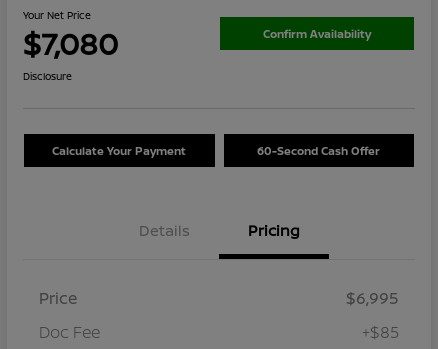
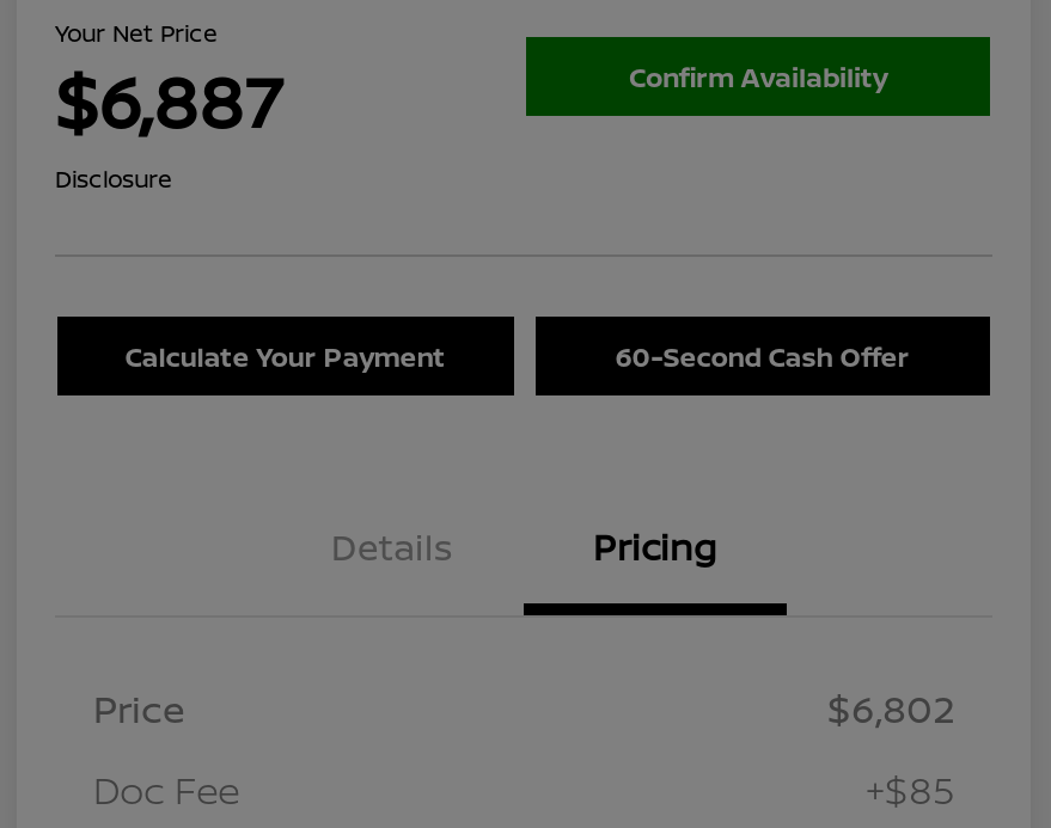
- $7,080
+ $6,887

- $6,995
+ $6,802
